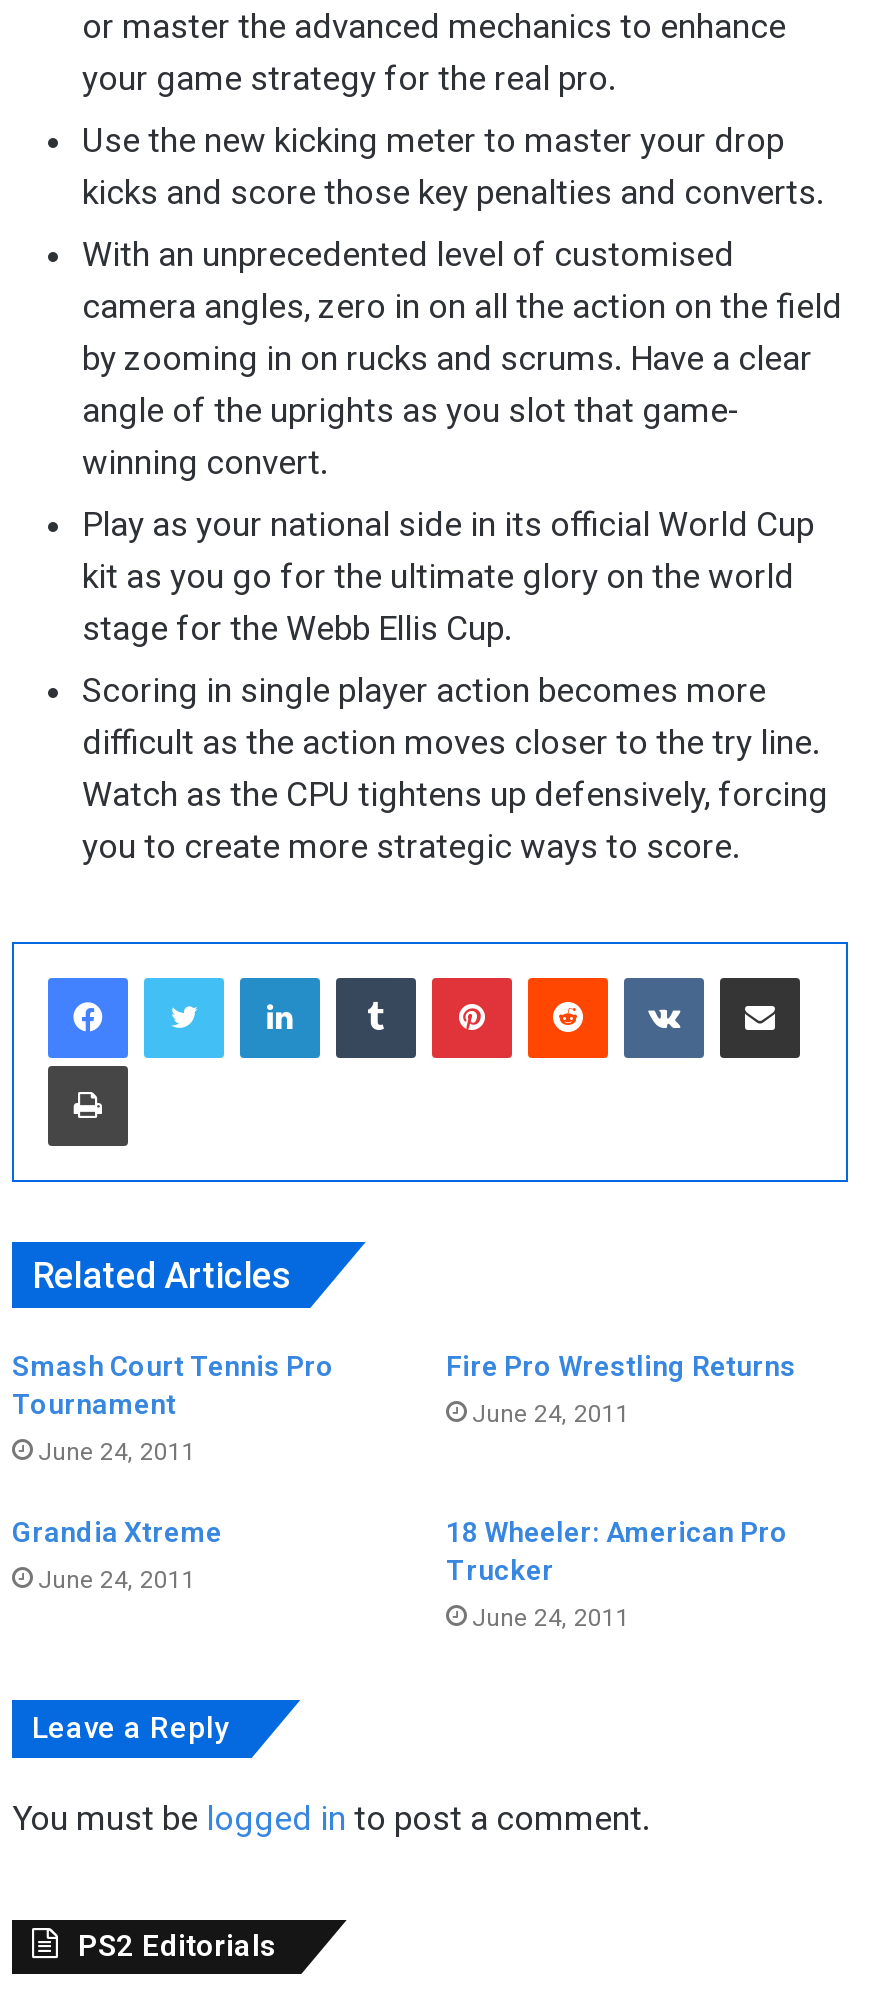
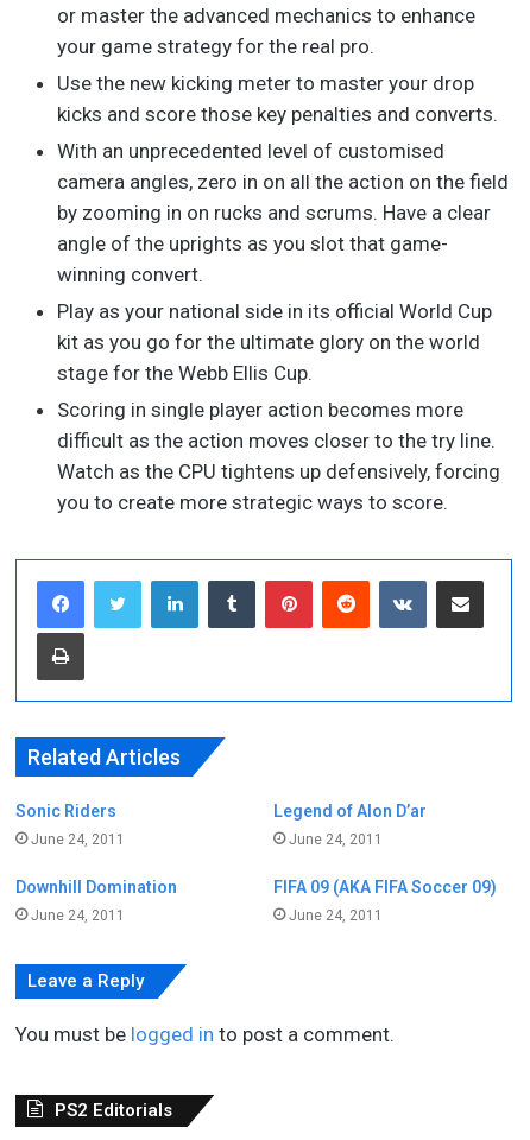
- Smash Court Tennis Pro
- Tournament
+ Sonic Riders

- Fire Pro Wrestling Returns
+ Legend of Alon D’ar

- Grandia Xtreme
+ Downhill Domination

- 18 Wheeler: American Pro
- Trucker
+ FIFA 09 (AKA FIFA Soccer 09)
